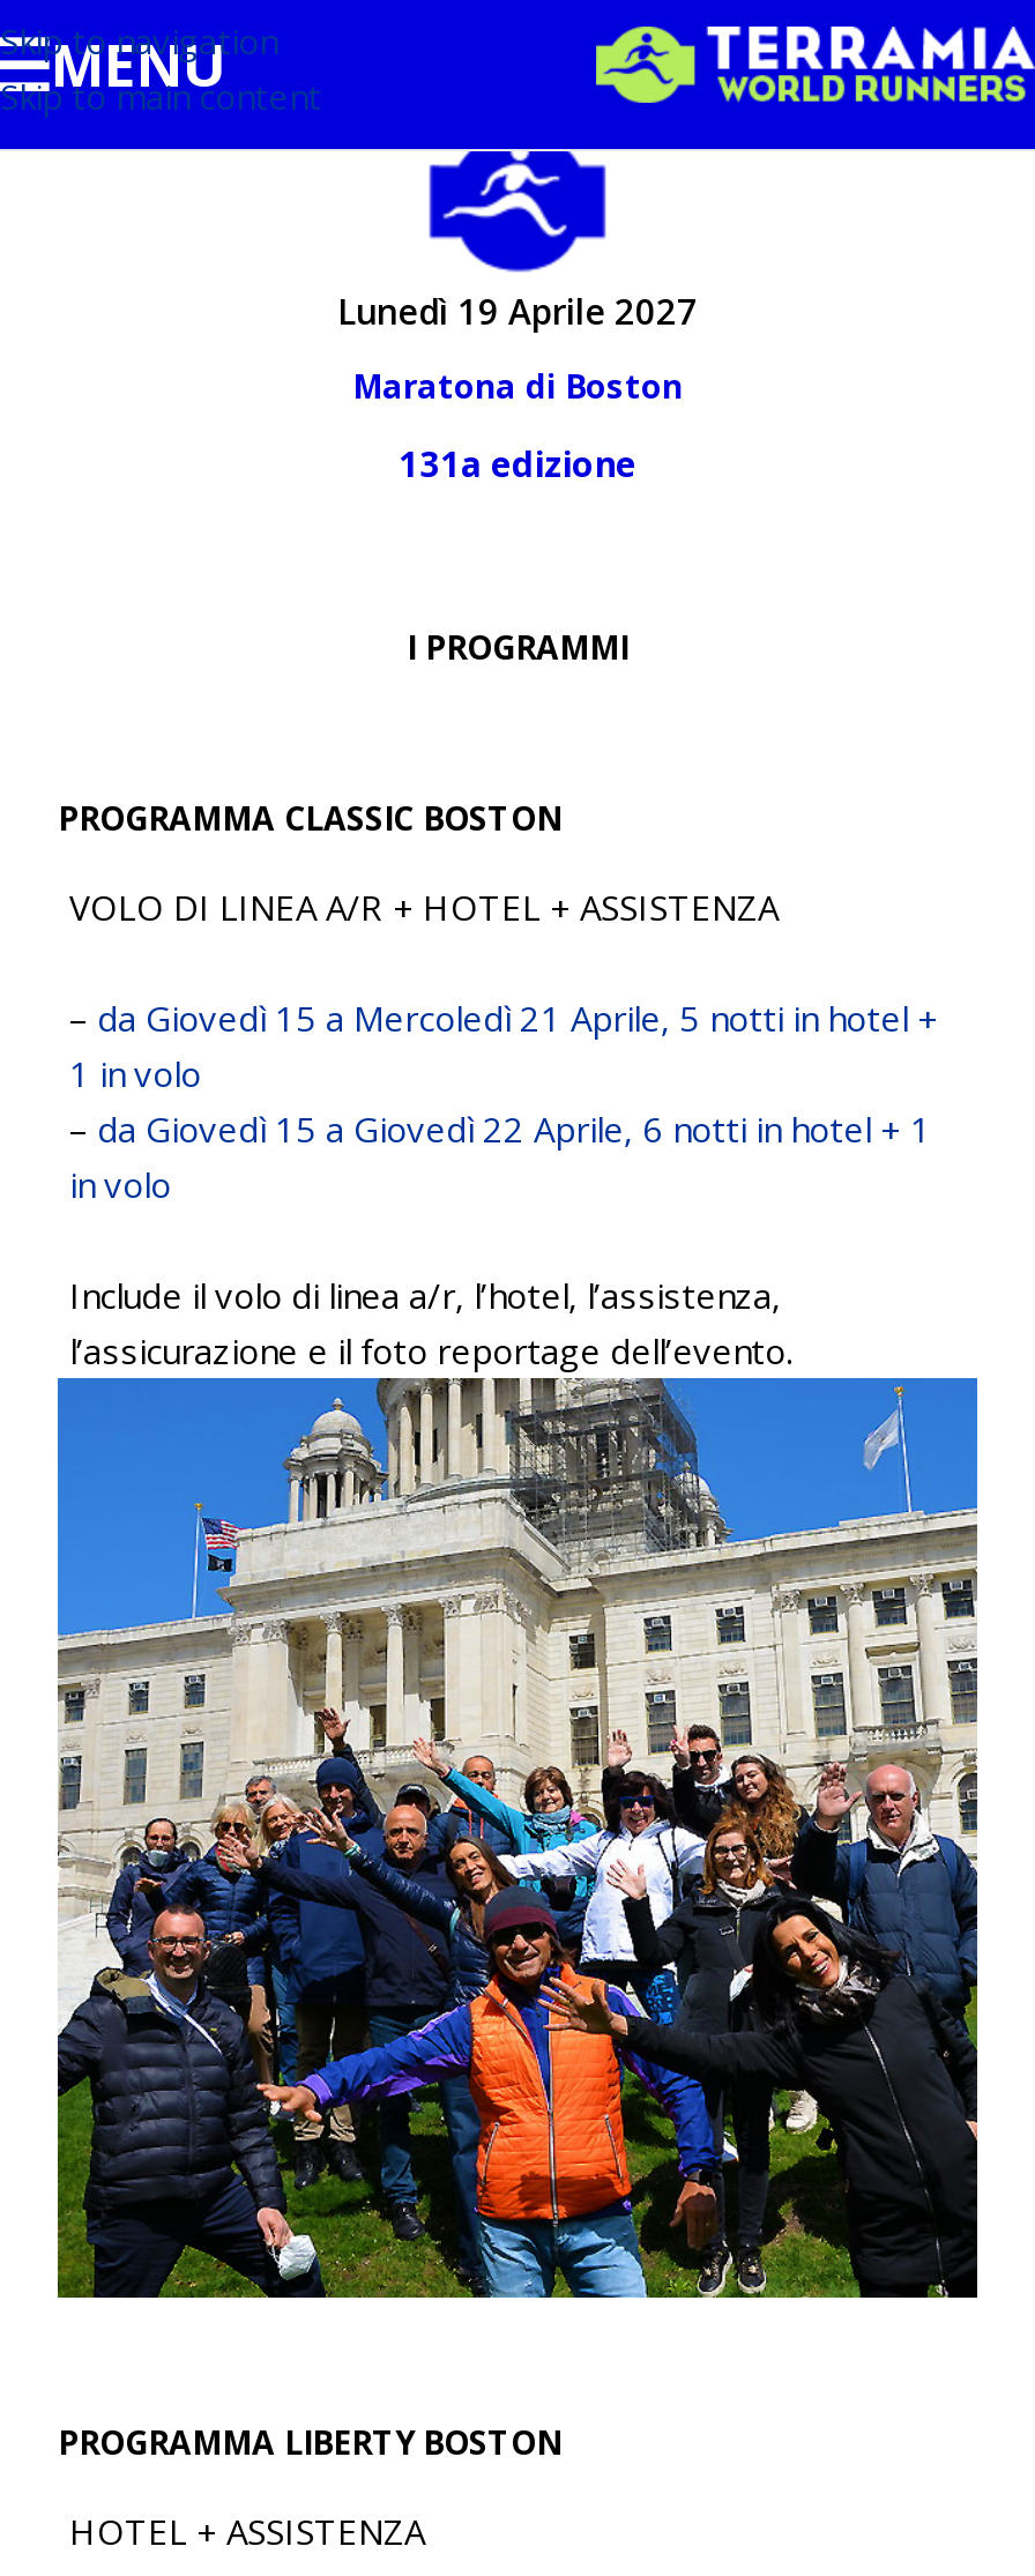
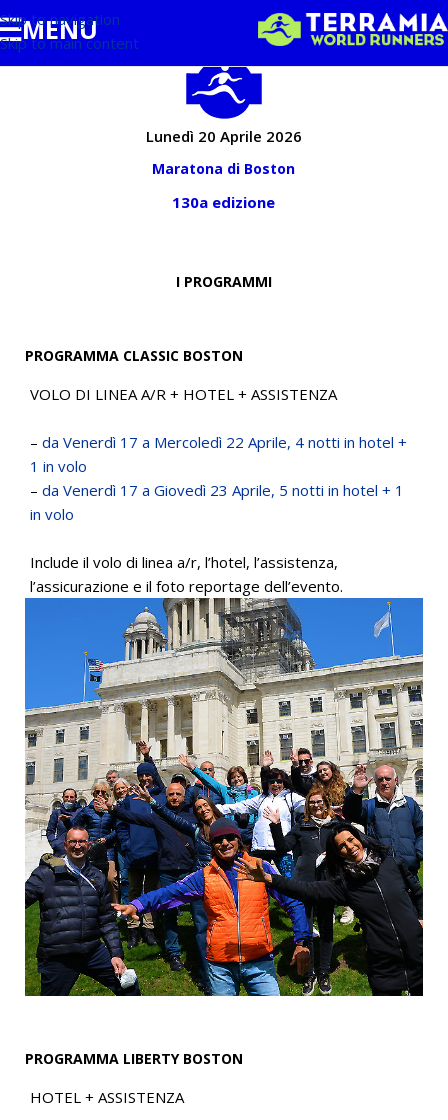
- Lunedì 19 Aprile 2027
+ Lunedì 20 Aprile 2026

- 131a edizione
+ 130a edizione

- – da Giovedì 15 a Mercoledì 21 Aprile, 5 notti in hotel +
+ – da Venerdì 17 a Mercoledì 22 Aprile, 4 notti in hotel +

- – da Giovedì 15 a Giovedì 22 Aprile, 6 notti in hotel + 1
+ – da Venerdì 17 a Giovedì 23 Aprile, 5 notti in hotel + 1
